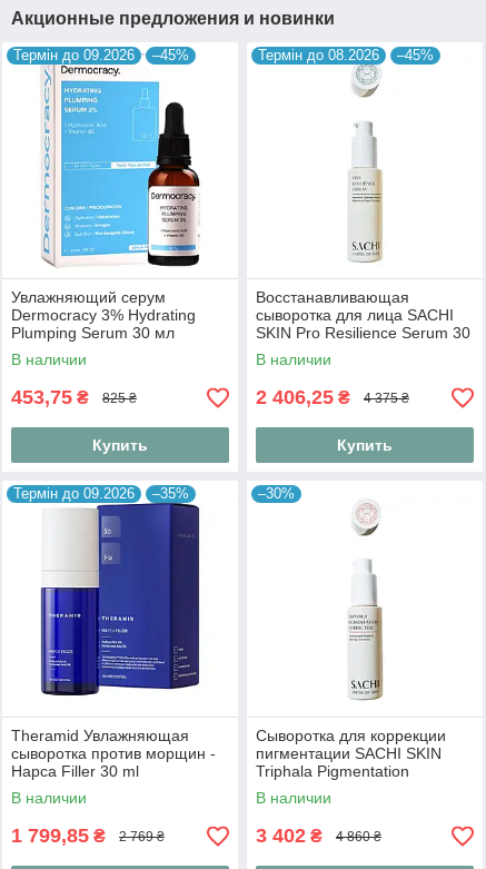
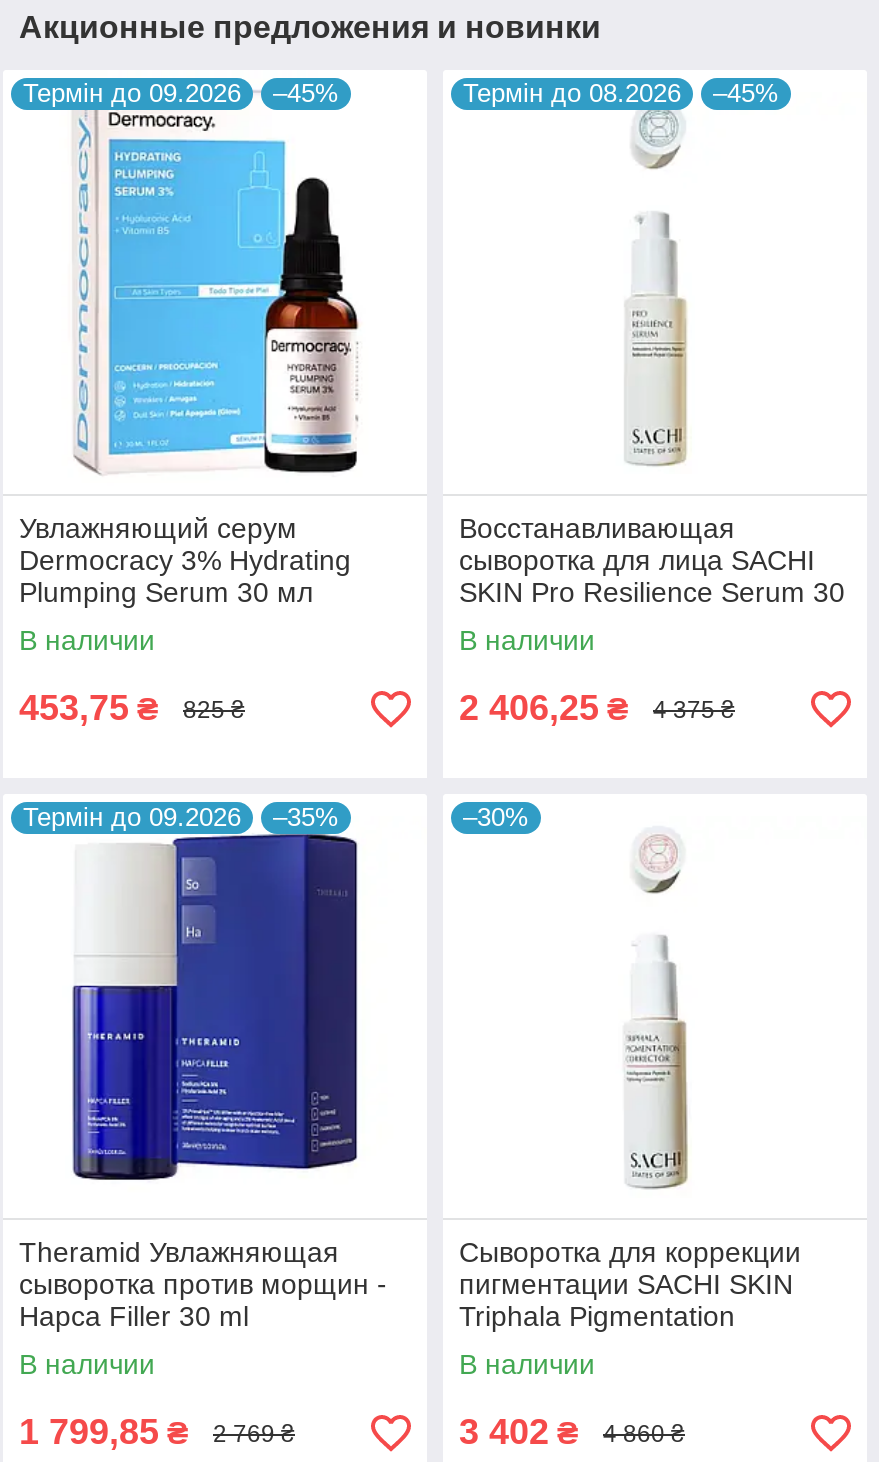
- Купить

- Купить
